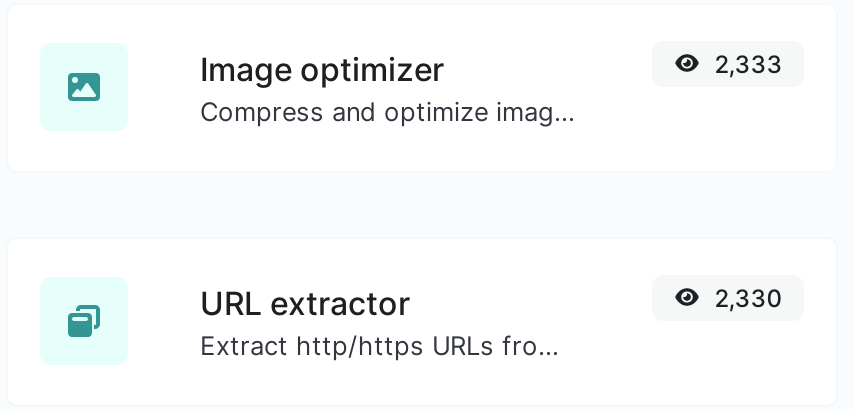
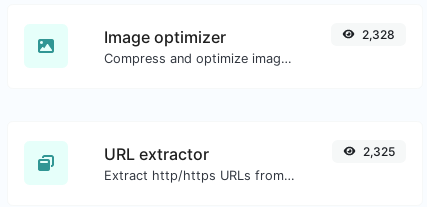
- 2,333
+ 2,328

- 2,330
+ 2,325
